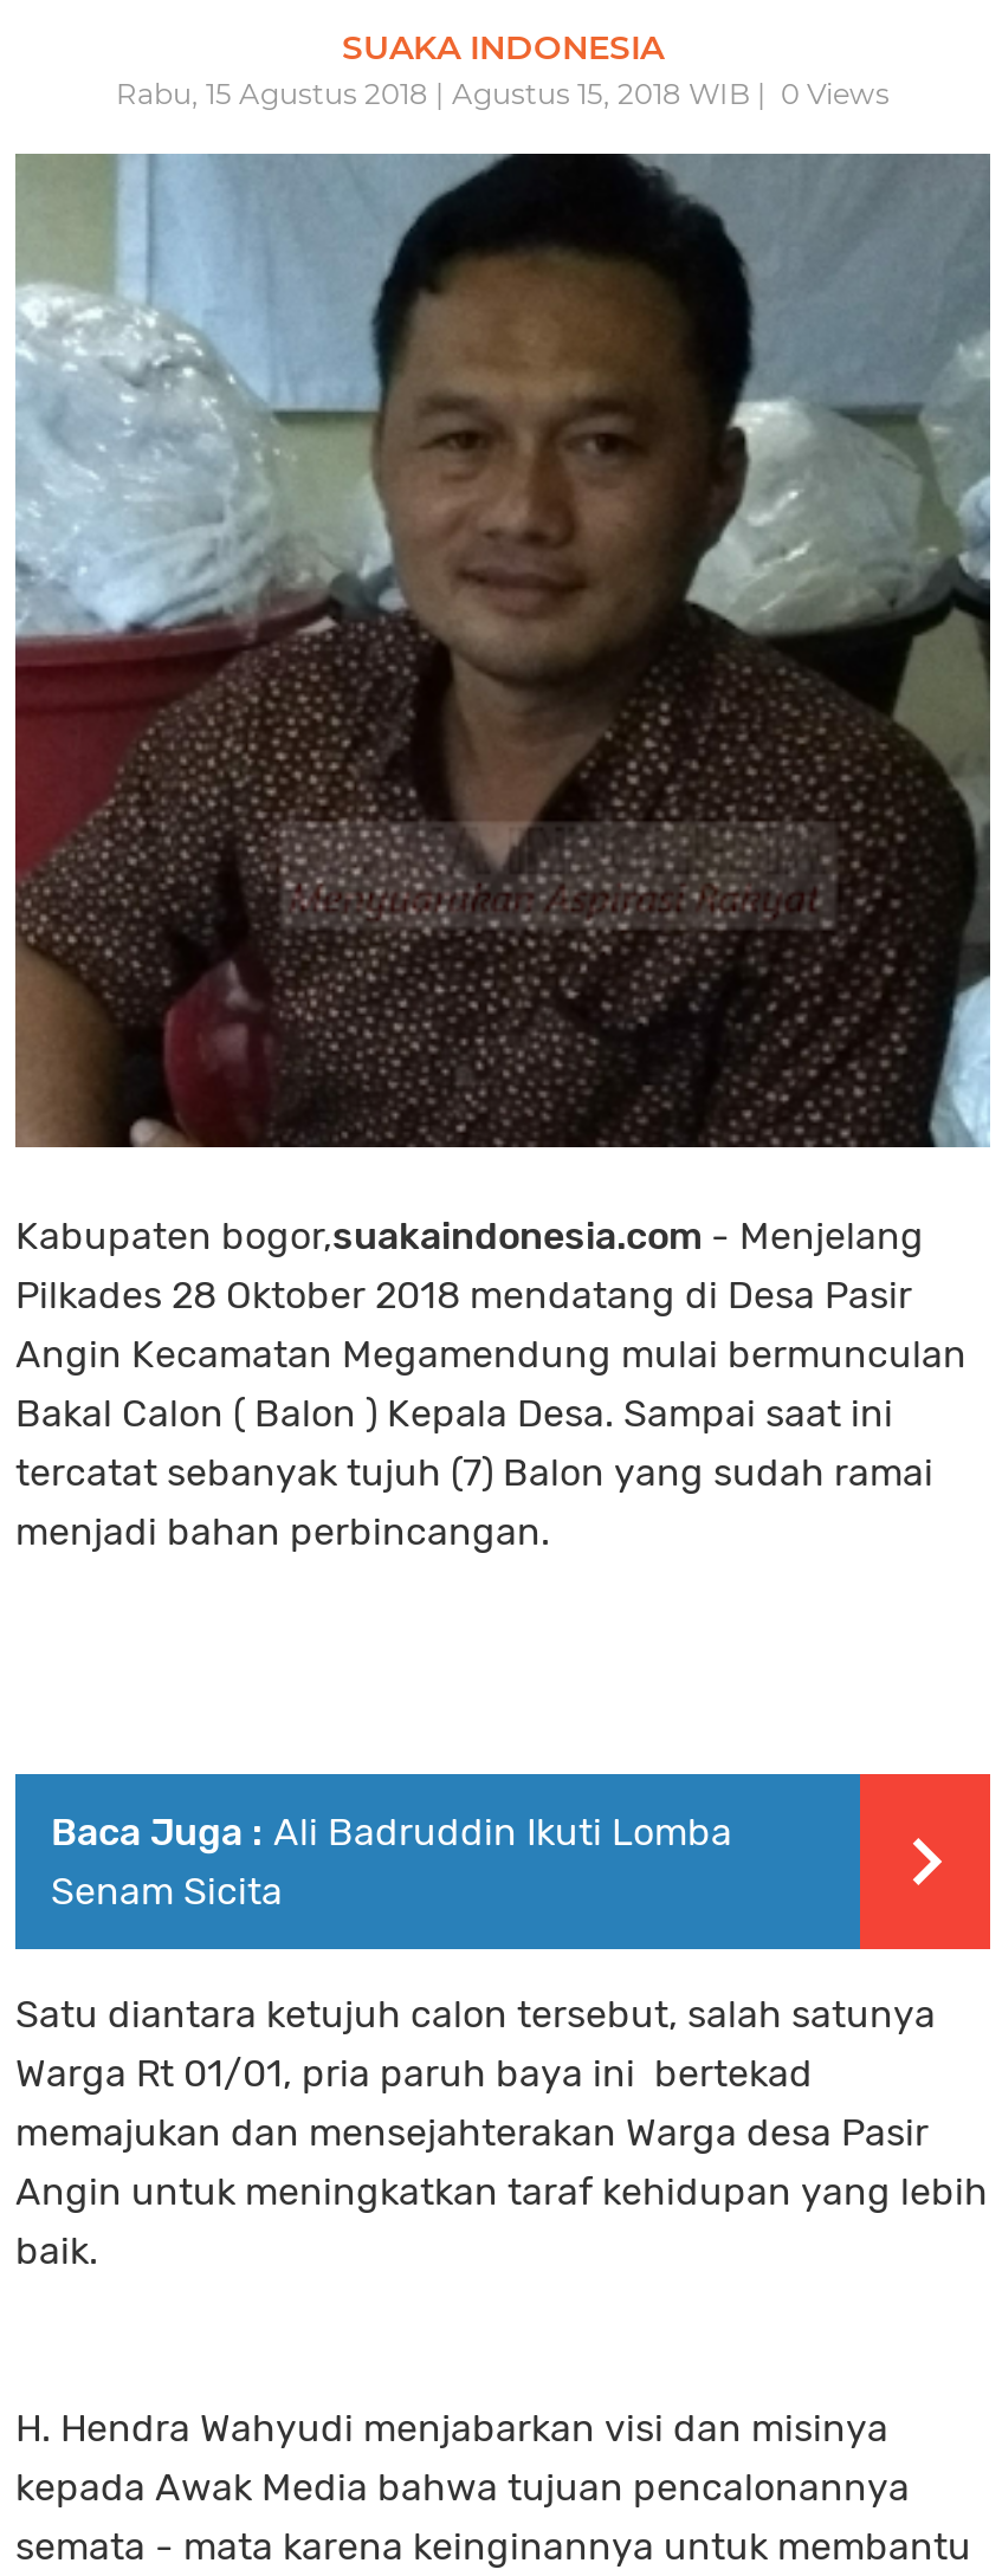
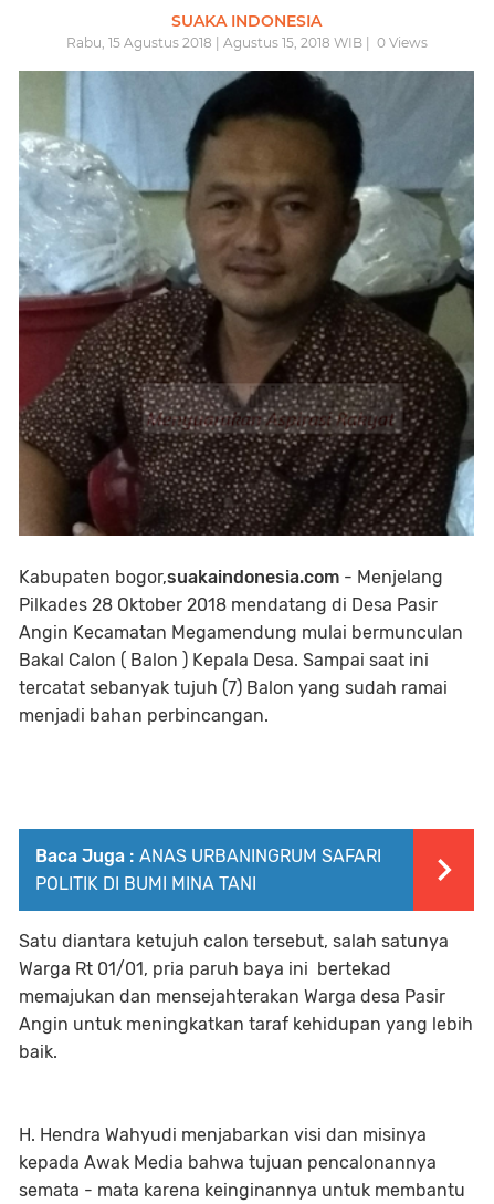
- Baca Juga : Ali Badruddin Ikuti Lomba
- Senam Sicita
+ Baca Juga : ANAS URBANINGRUM SAFARI
+ POLITIK DI BUMI MINA TANI
